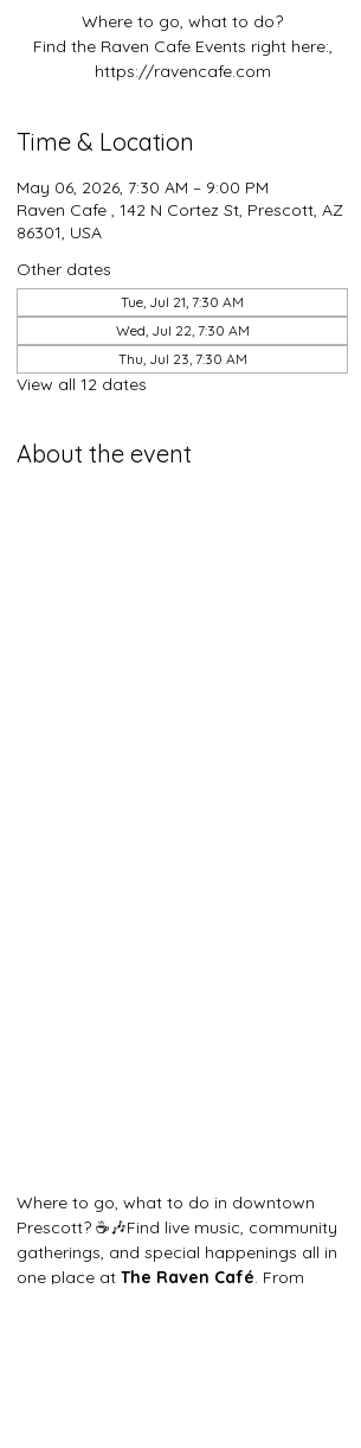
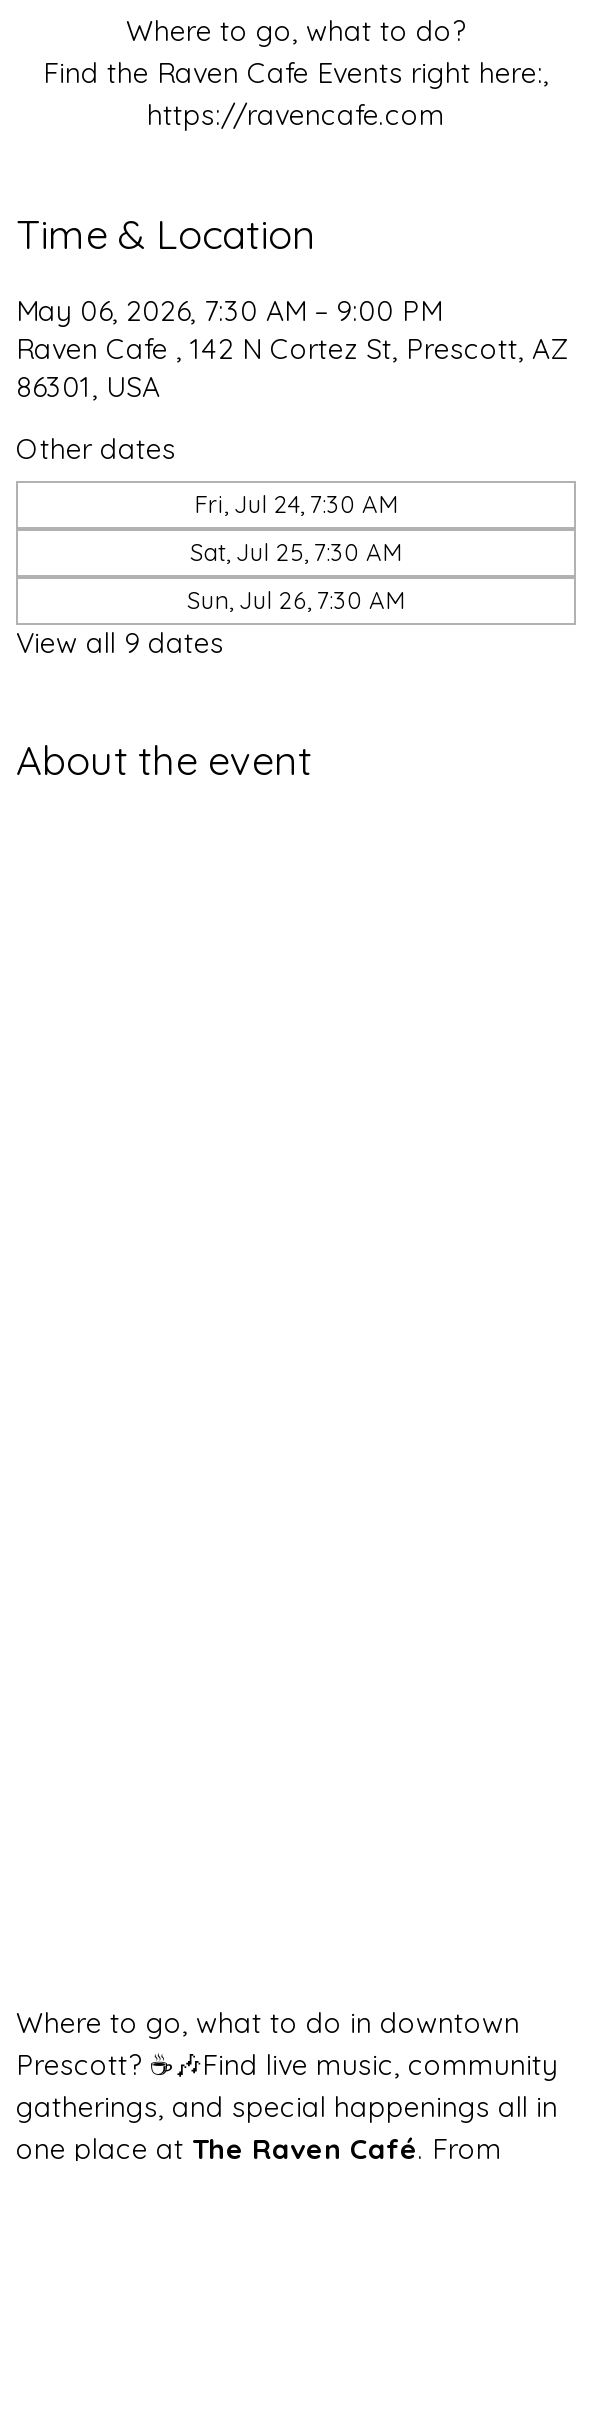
- Tue, Jul 21, 7:30 AM
+ Fri, Jul 24, 7:30 AM

- Wed, Jul 22, 7:30 AM
+ Sat, Jul 25, 7:30 AM

- Thu, Jul 23, 7:30 AM
+ Sun, Jul 26, 7:30 AM

- View all 12 dates
+ View all 9 dates
